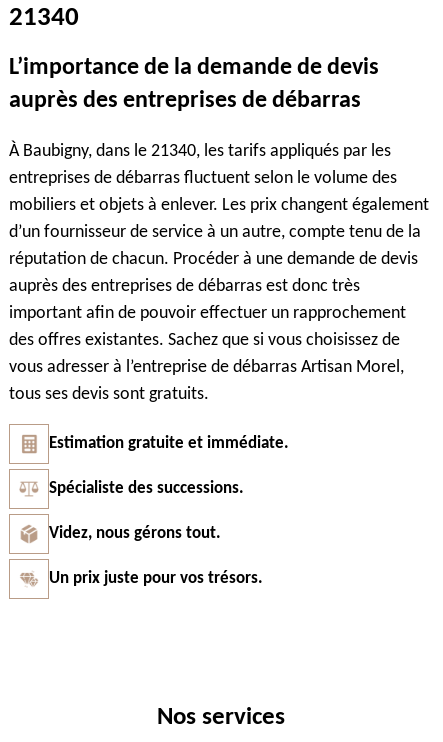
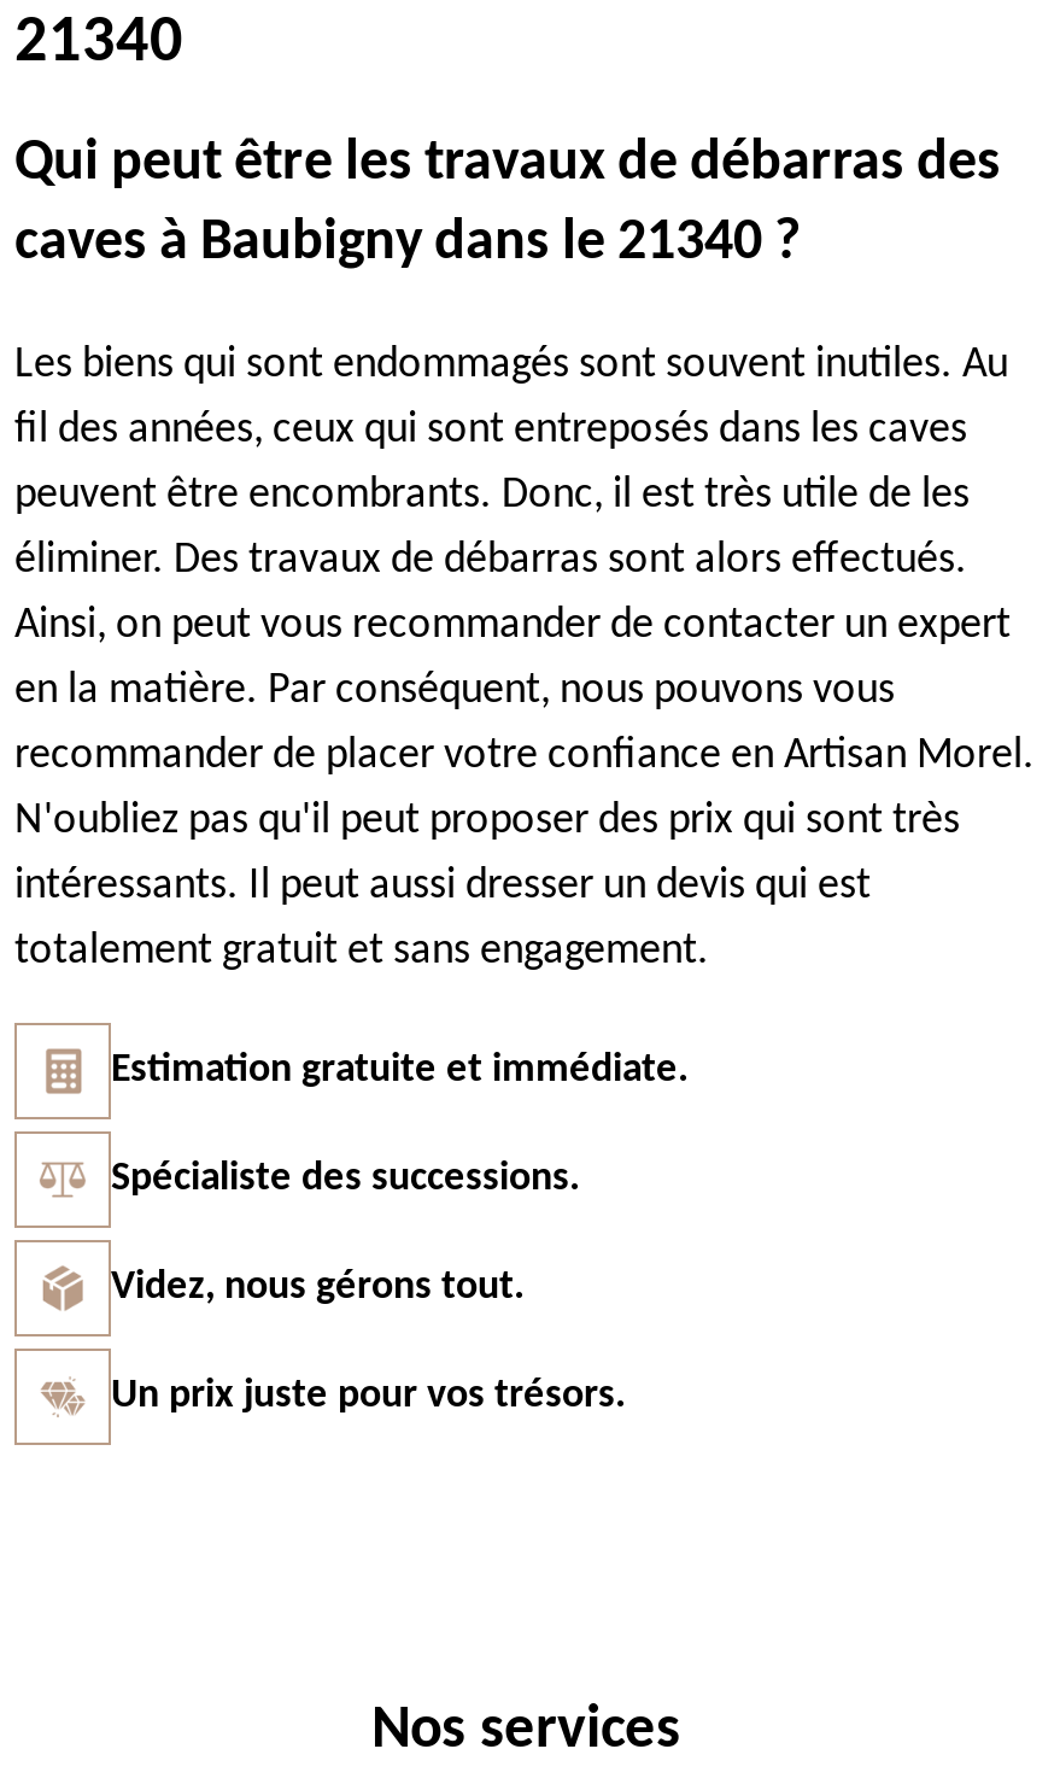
- L’importance de la demande de devis
- auprès des entreprises de débarras
+ Qui peut être les travaux de débarras des
+ caves à Baubigny dans le 21340 ?

- À Baubigny, dans le 21340, les tarifs appliqués par les
- entreprises de débarras fluctuent selon le volume des
- mobiliers et objets à enlever. Les prix changent également
- d’un fournisseur de service à un autre, compte tenu de la
- réputation de chacun. Procéder à une demande de devis
- auprès des entreprises de débarras est donc très
- important afin de pouvoir effectuer un rapprochement
- des offres existantes. Sachez que si vous choisissez de
- vous adresser à l’entreprise de débarras Artisan Morel,
- tous ses devis sont gratuits.
+ Les biens qui sont endommagés sont souvent inutiles. Au
+ fil des années, ceux qui sont entreposés dans les caves
+ peuvent être encombrants. Donc, il est très utile de les
+ éliminer. Des travaux de débarras sont alors effectués.
+ Ainsi, on peut vous recommander de contacter un expert
+ en la matière. Par conséquent, nous pouvons vous
+ recommander de placer votre confiance en Artisan Morel.
+ N'oubliez pas qu'il peut proposer des prix qui sont très
+ intéressants. Il peut aussi dresser un devis qui est
+ totalement gratuit et sans engagement.
